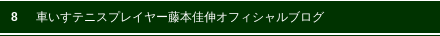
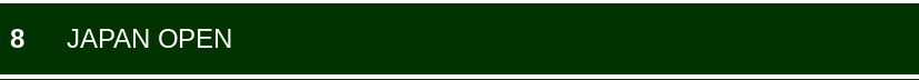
- 車いすテニスプレイヤー藤本佳伸オフィシャルブログ
+ JAPAN OPEN
